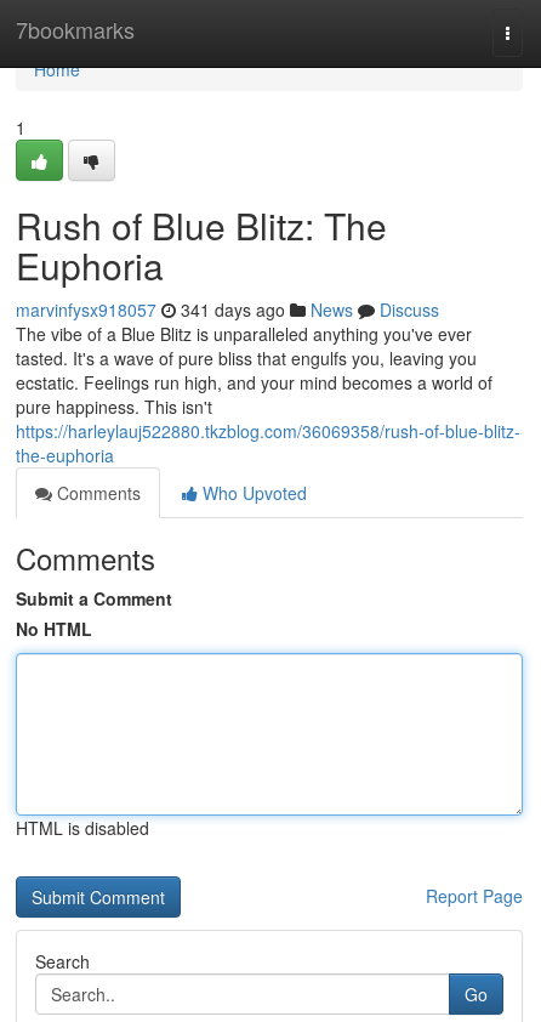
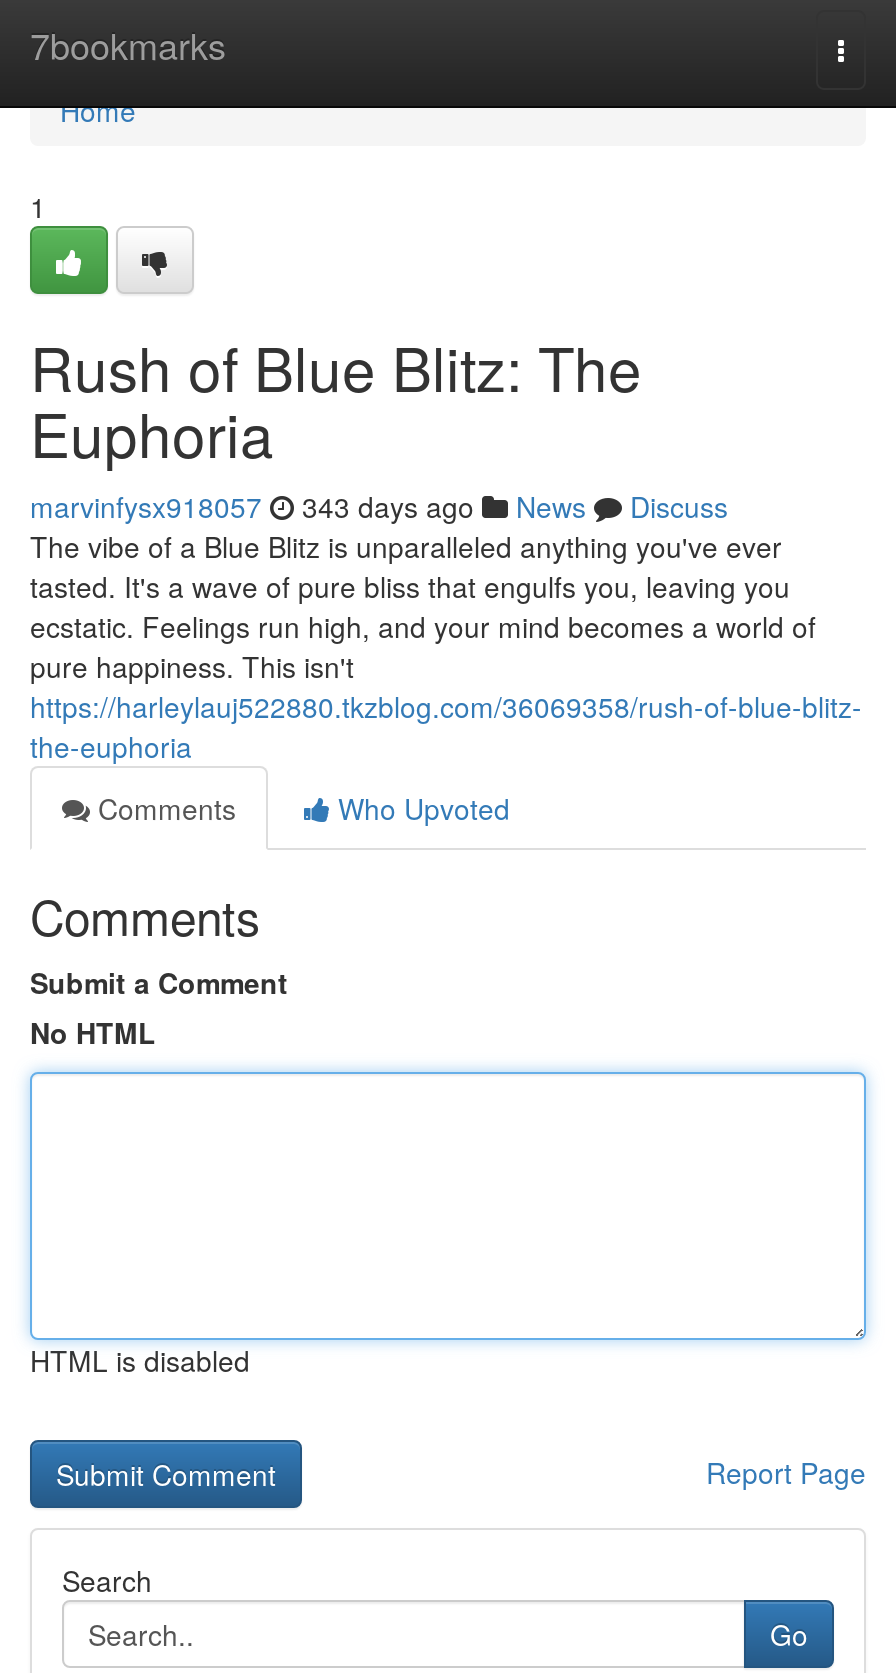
- marvinfysx918057 341 days ago News Discuss
+ marvinfysx918057 343 days ago News Discuss
